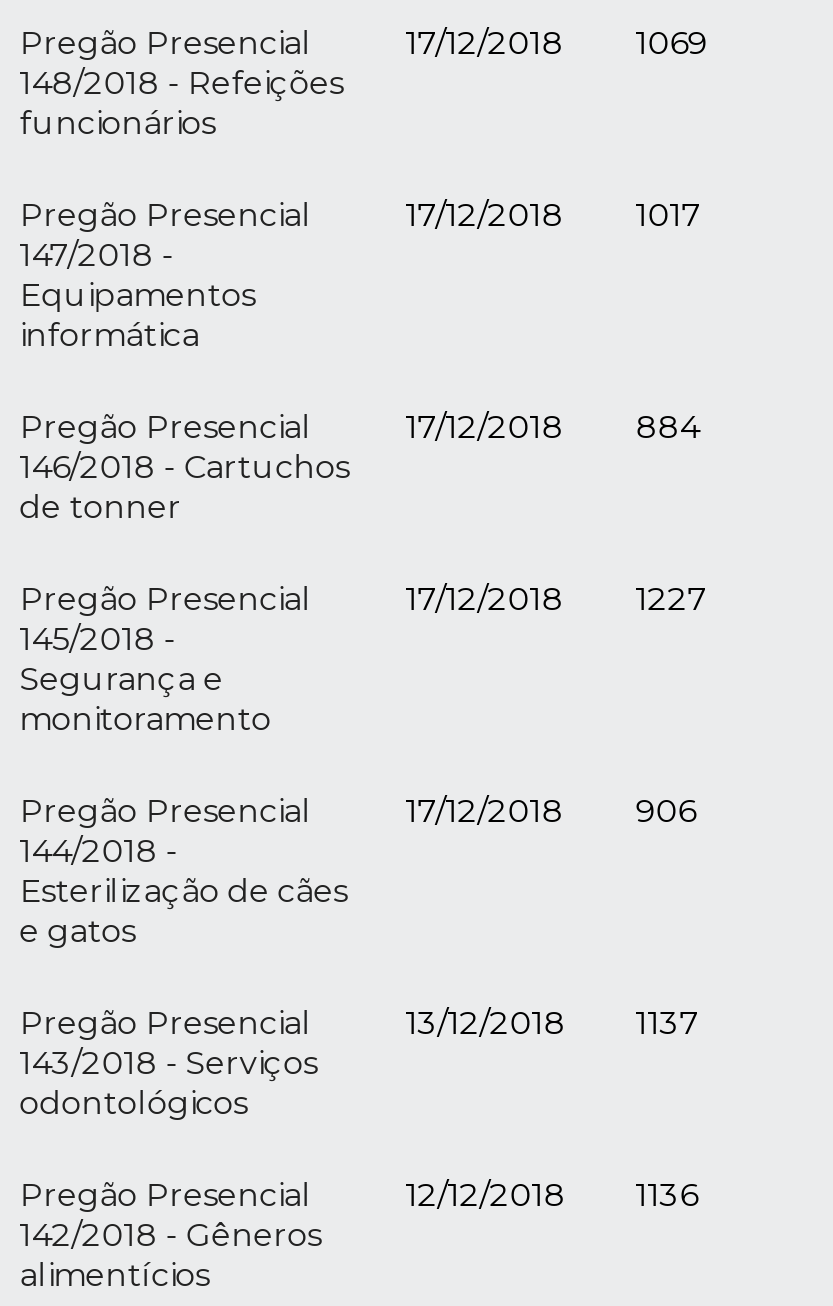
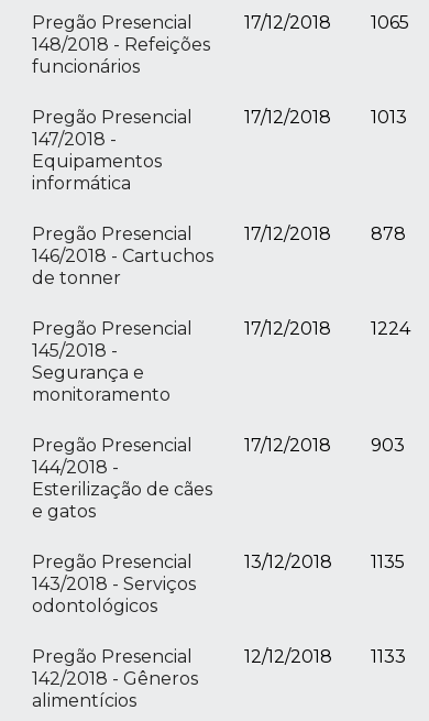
- 17/12/2018 1069
+ 17/12/2018 1065

- 17/12/2018 1017
+ 17/12/2018 1013

- 17/12/2018 884
+ 17/12/2018 878

- 17/12/2018 1227
+ 17/12/2018 1224

- 17/12/2018 906
+ 17/12/2018 903

- 13/12/2018 1137
+ 13/12/2018 1135

- 12/12/2018 1136
+ 12/12/2018 1133
